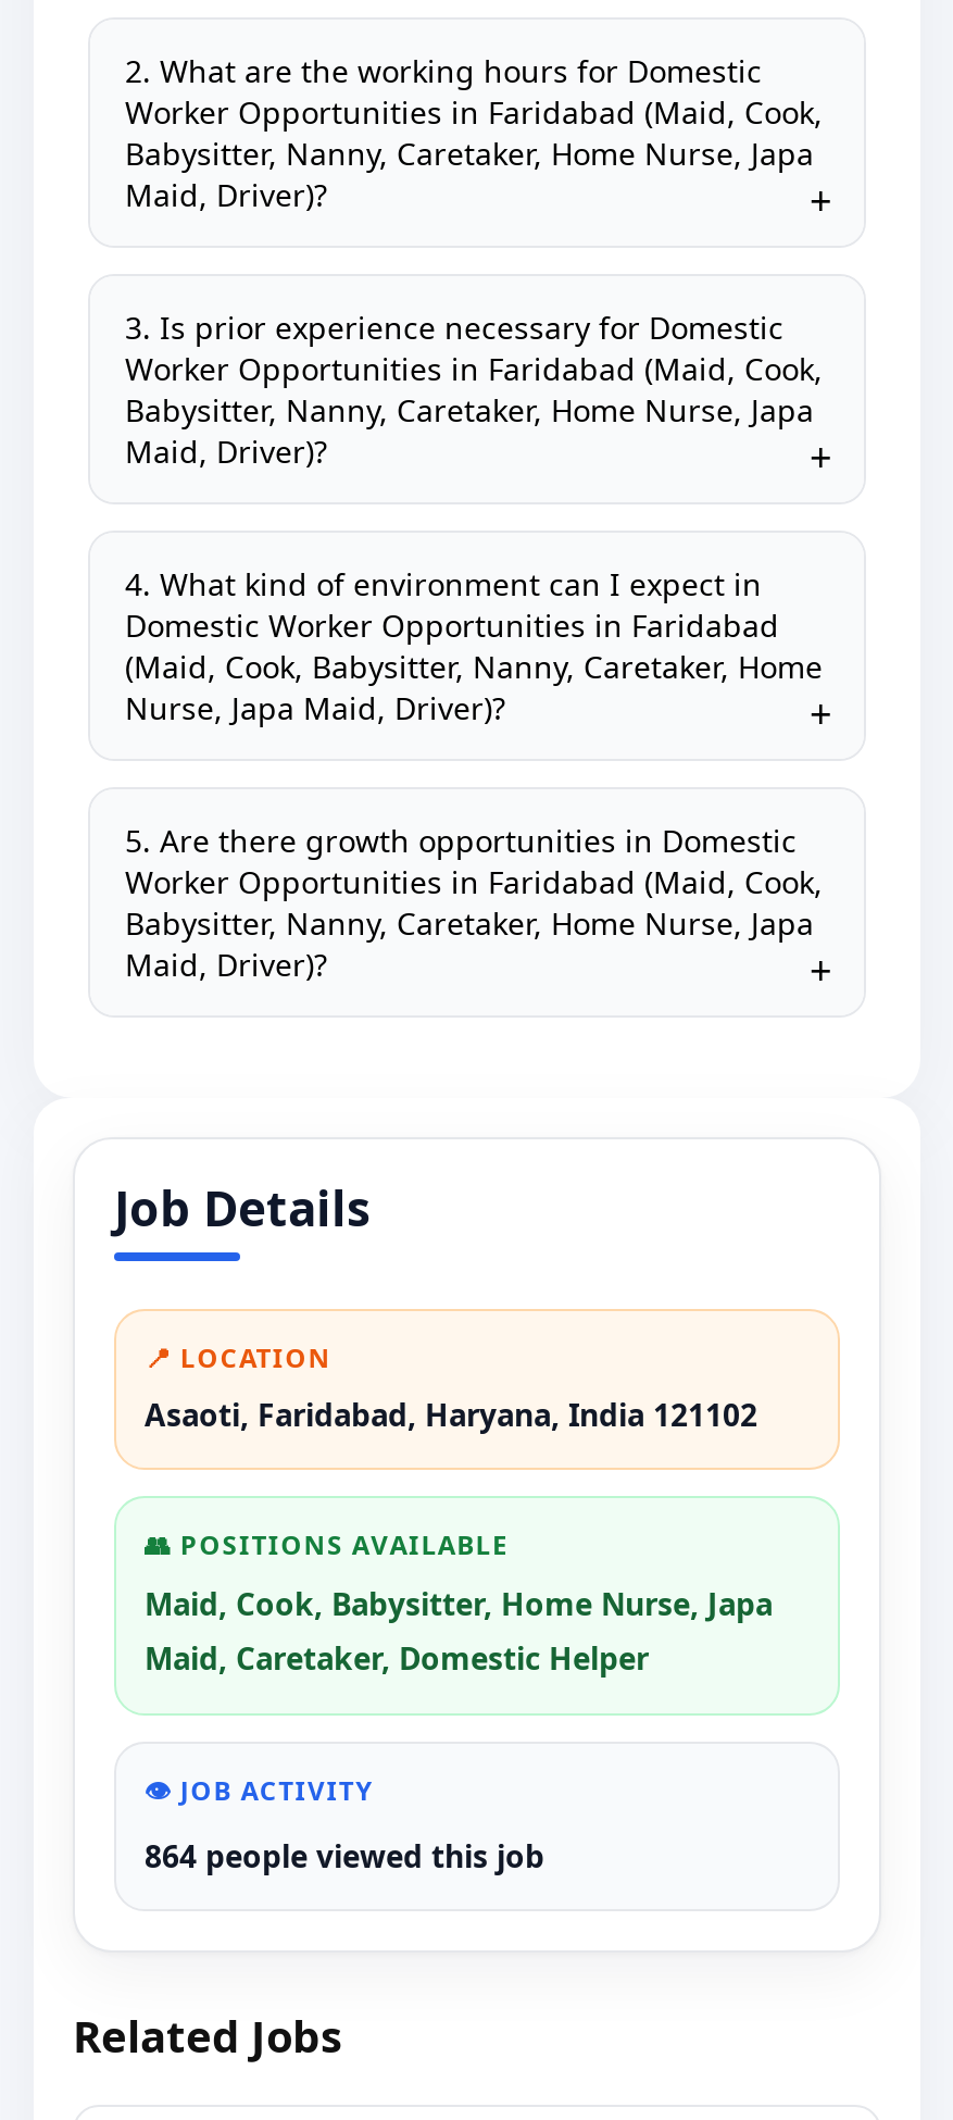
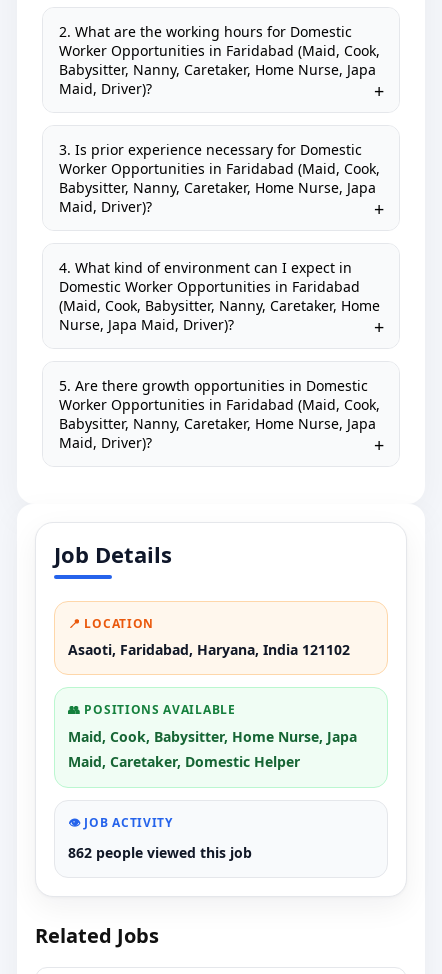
- 864 people viewed this job
+ 862 people viewed this job
